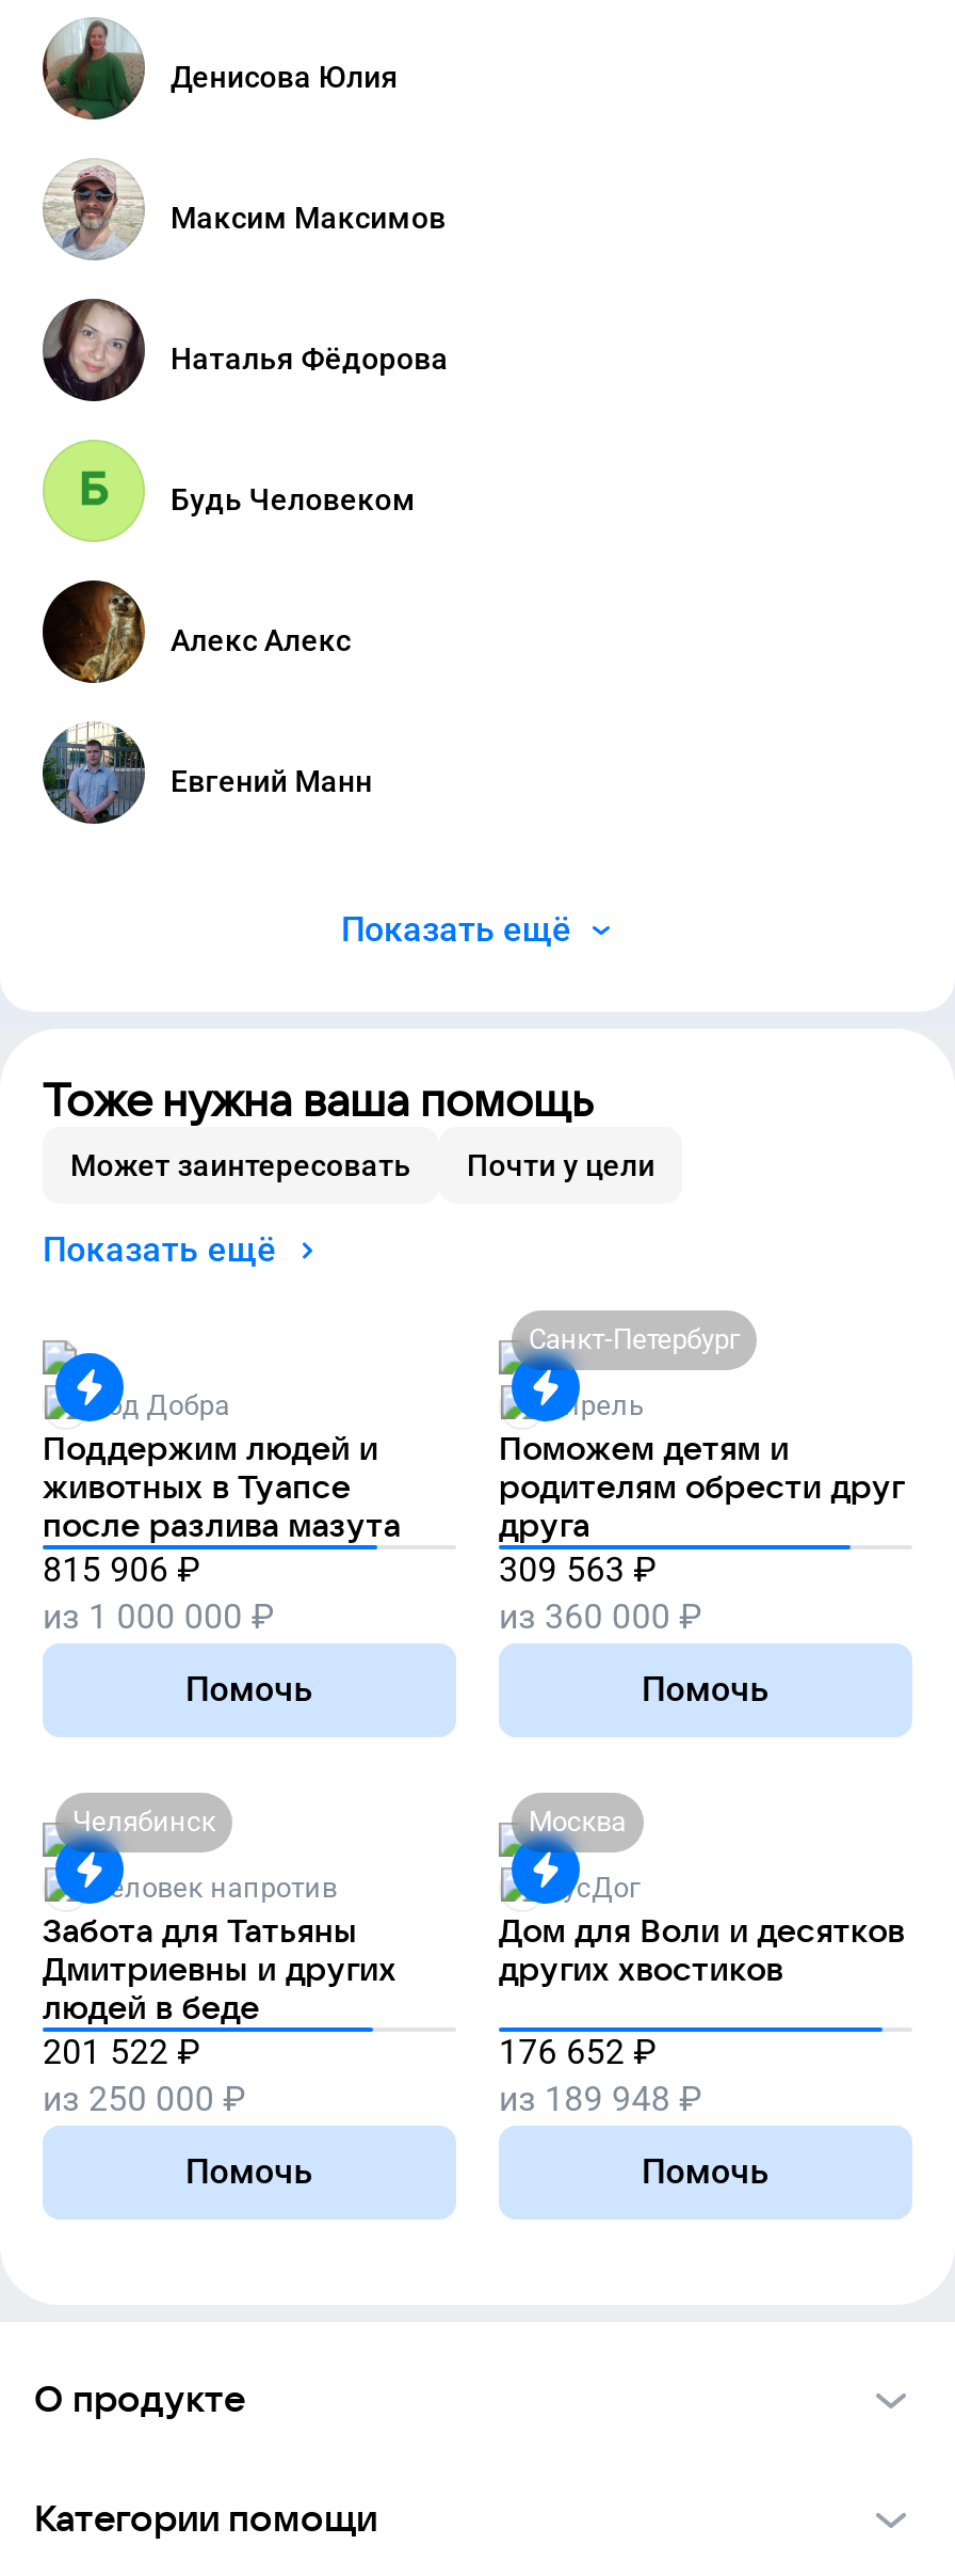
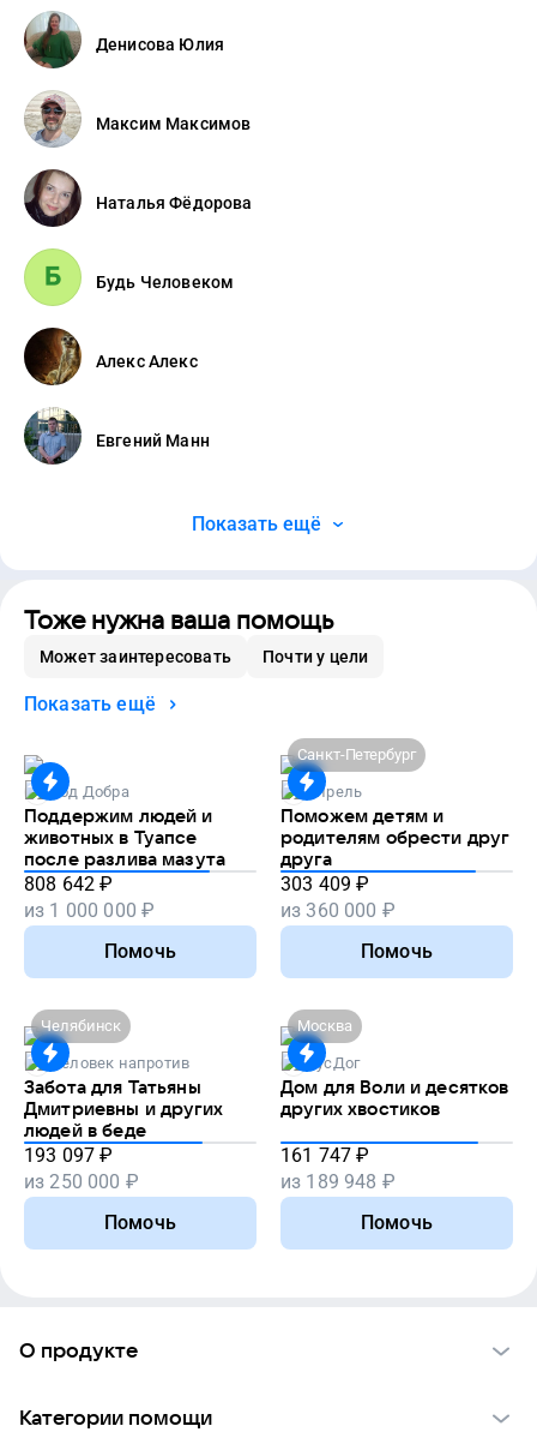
- 815 906 ₽
+ 808 642 ₽

- 309 563 ₽
+ 303 409 ₽

- 201 522 ₽
+ 193 097 ₽

- 176 652 ₽
+ 161 747 ₽
